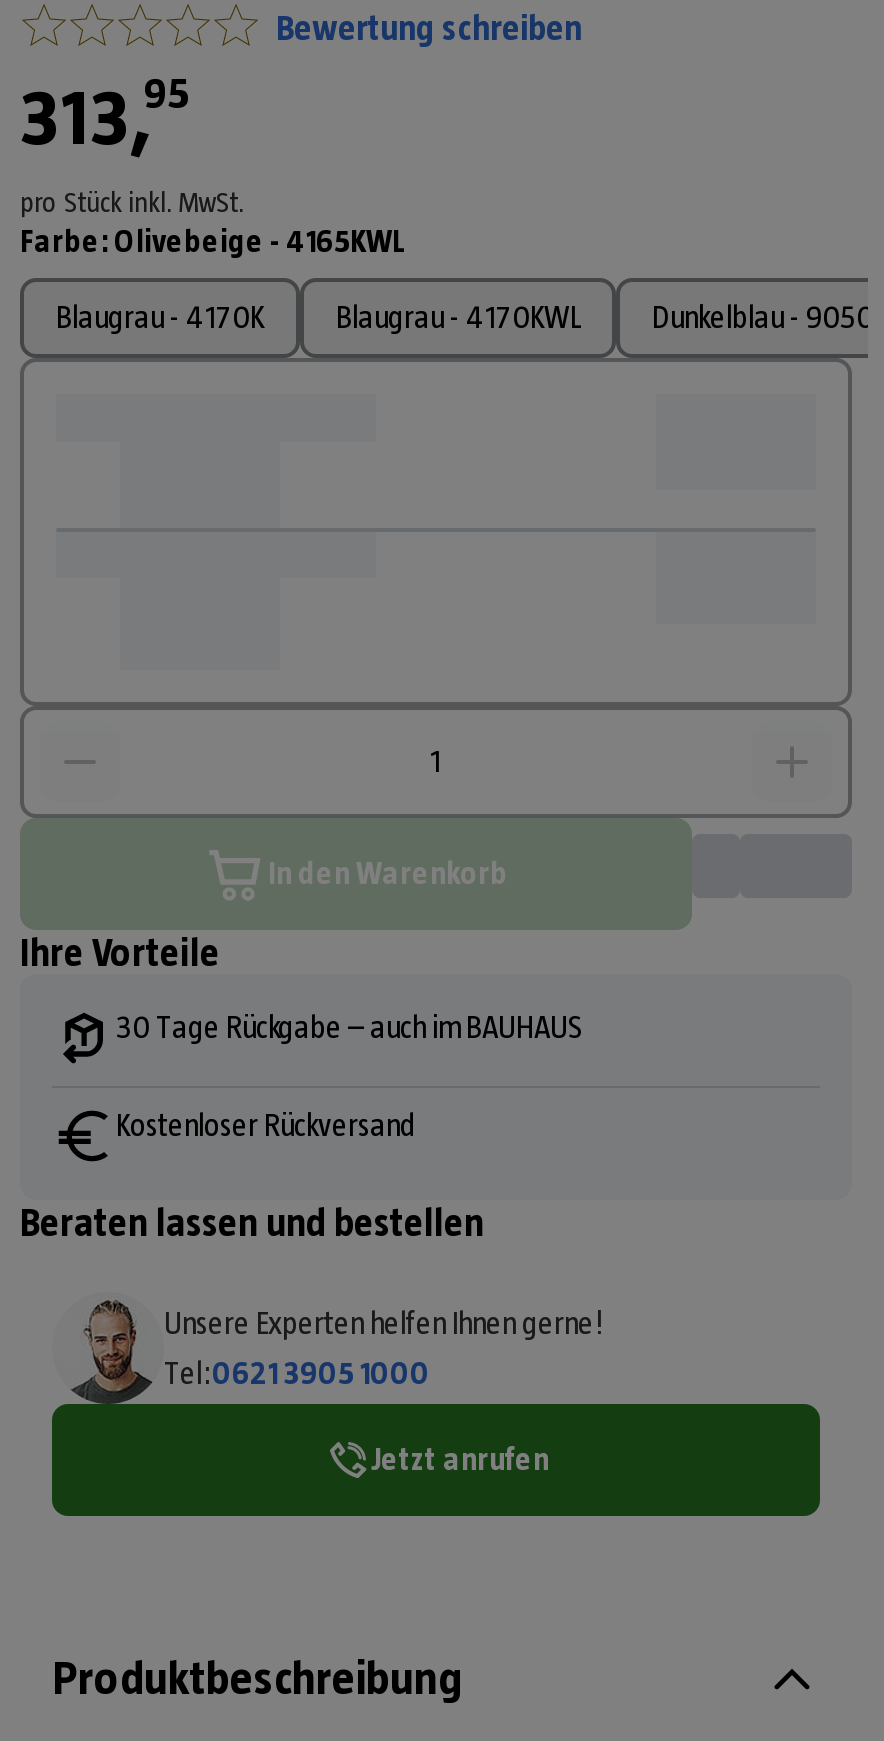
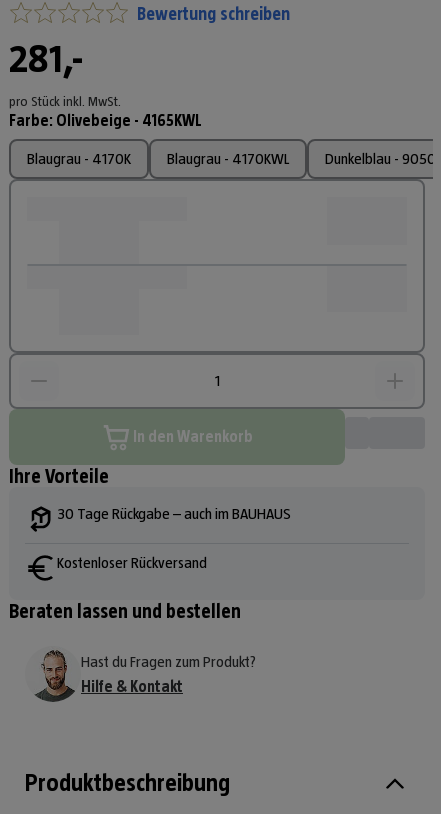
- 313,
- 95
+ 281,-

- Unsere Experten helfen Ihnen gerne!
- Tel:0621 3905 1000
- Jetzt anrufen
+ Hast du Fragen zum Produkt?
+ Hilfe & Kontakt
